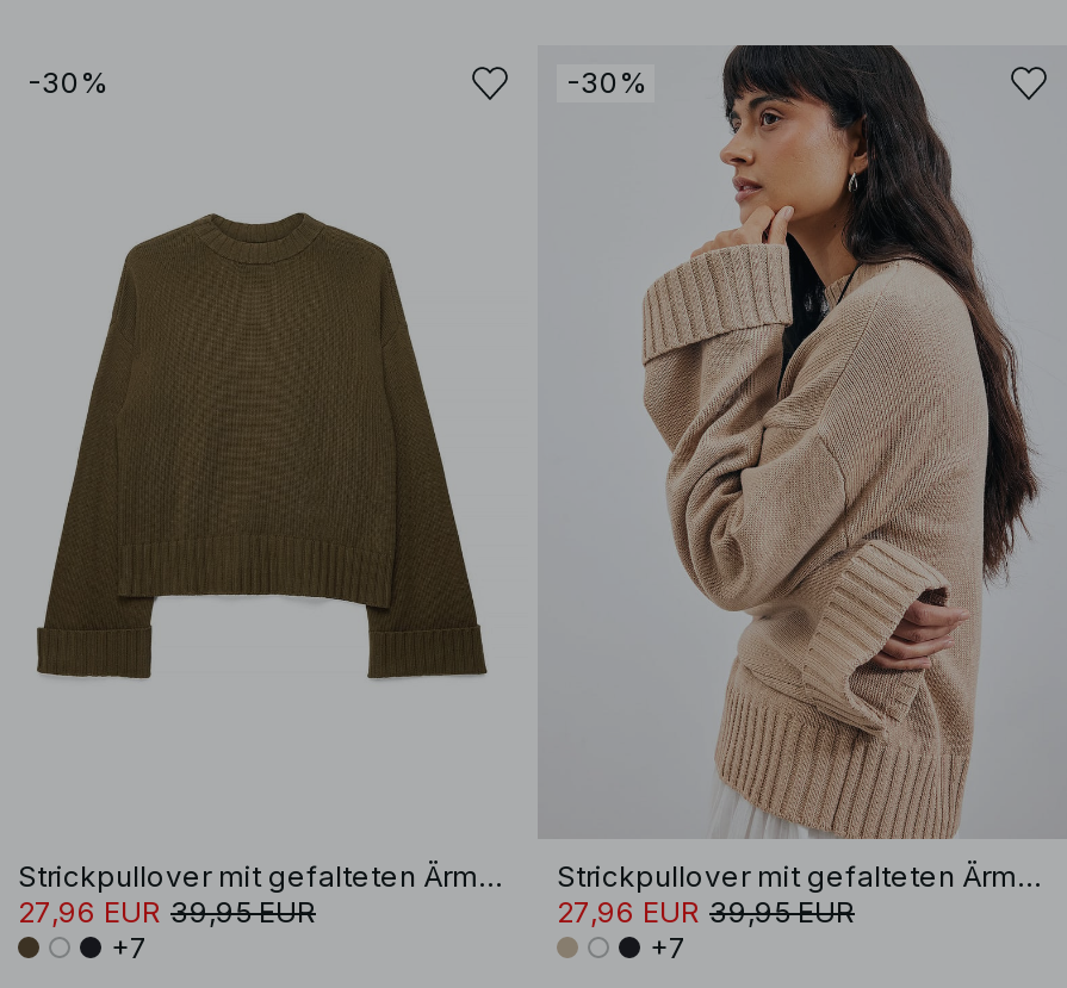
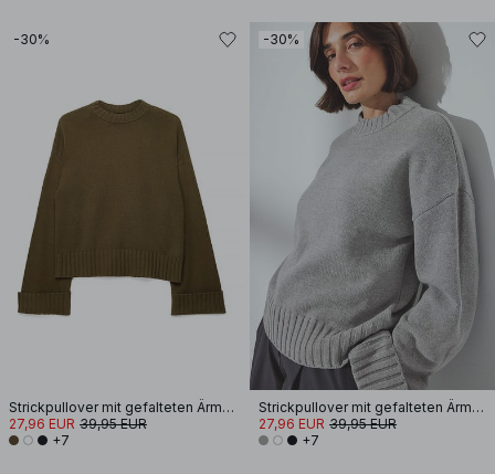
- [image]
+ [image]
